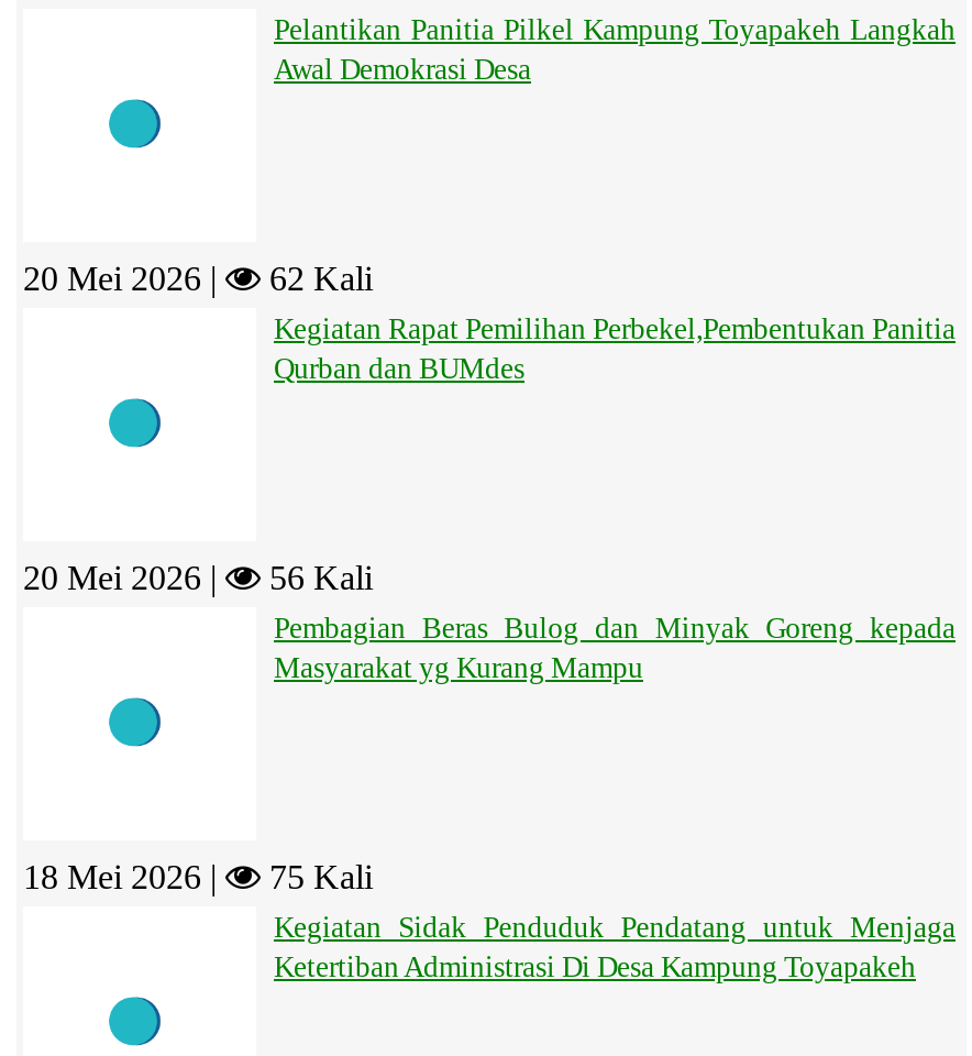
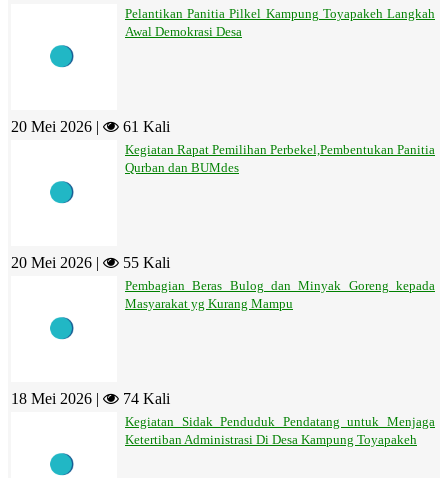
- 62 Kali
+ 61 Kali

- 56 Kali
+ 55 Kali

- 75 Kali
+ 74 Kali
